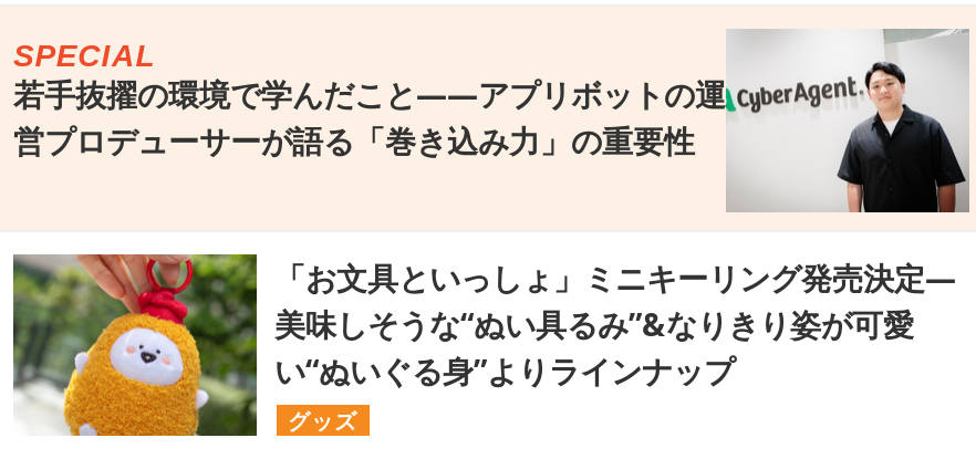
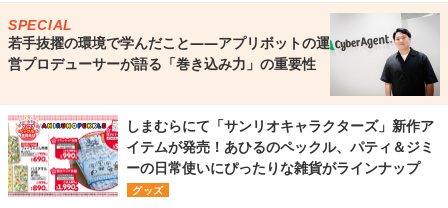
- [image]
- 「お文具といっしょ」ミニキーリング発売決定―
- 美味しそうな“ぬい具るみ”&なりきり姿が可愛
- い“ぬいぐる身”よりラインナップ
+ [image]
+ しまむらにて「サンリオキャラクターズ」新作ア
+ イテムが発売！あひるのペックル、パティ＆ジミ
+ ーの日常使いにぴったりな雑貨がラインナップ
